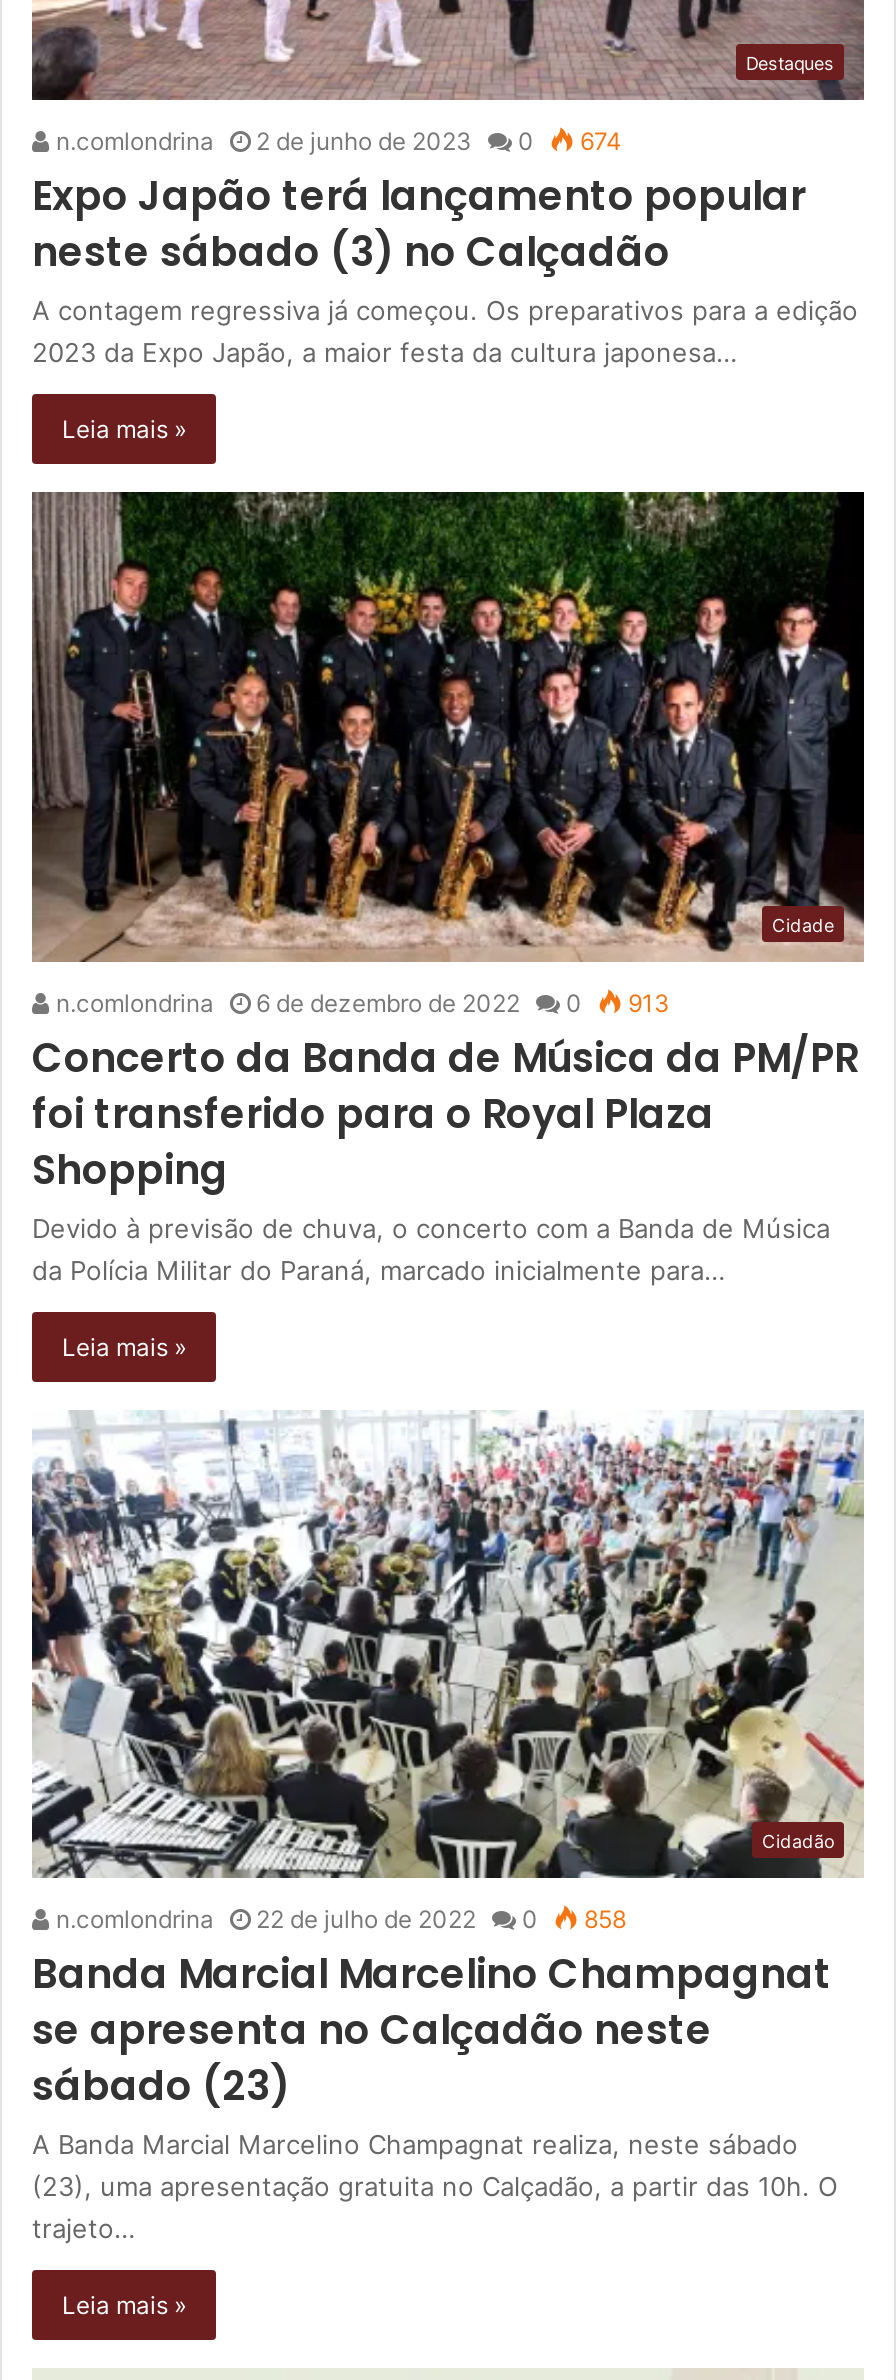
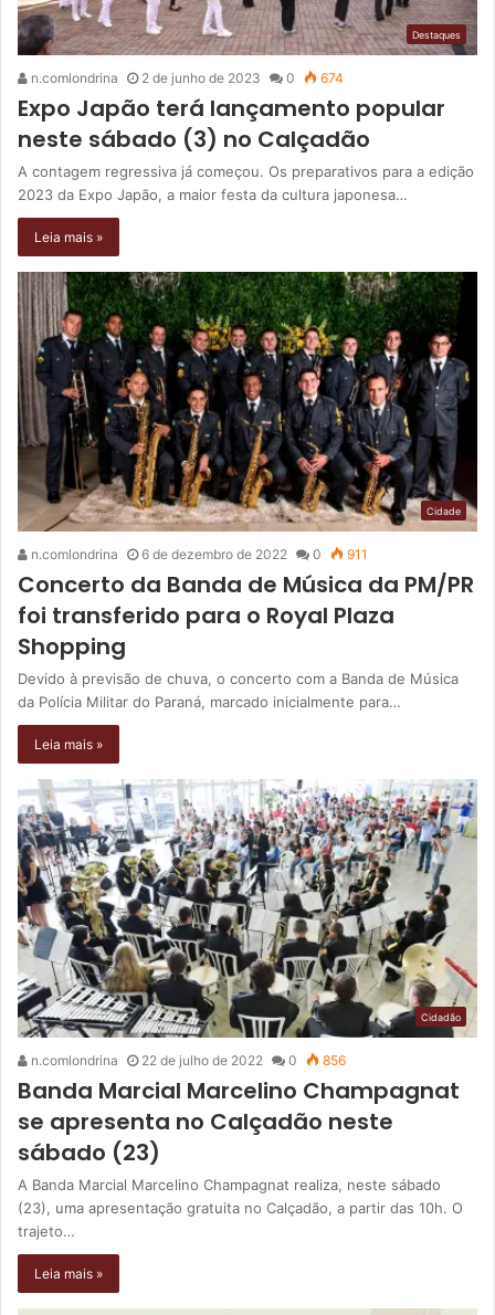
- n.comlondrina 6 de dezembro de 2022 0 913
+ n.comlondrina 6 de dezembro de 2022 0 911

- n.comlondrina 22 de julho de 2022 0 858
+ n.comlondrina 22 de julho de 2022 0 856
